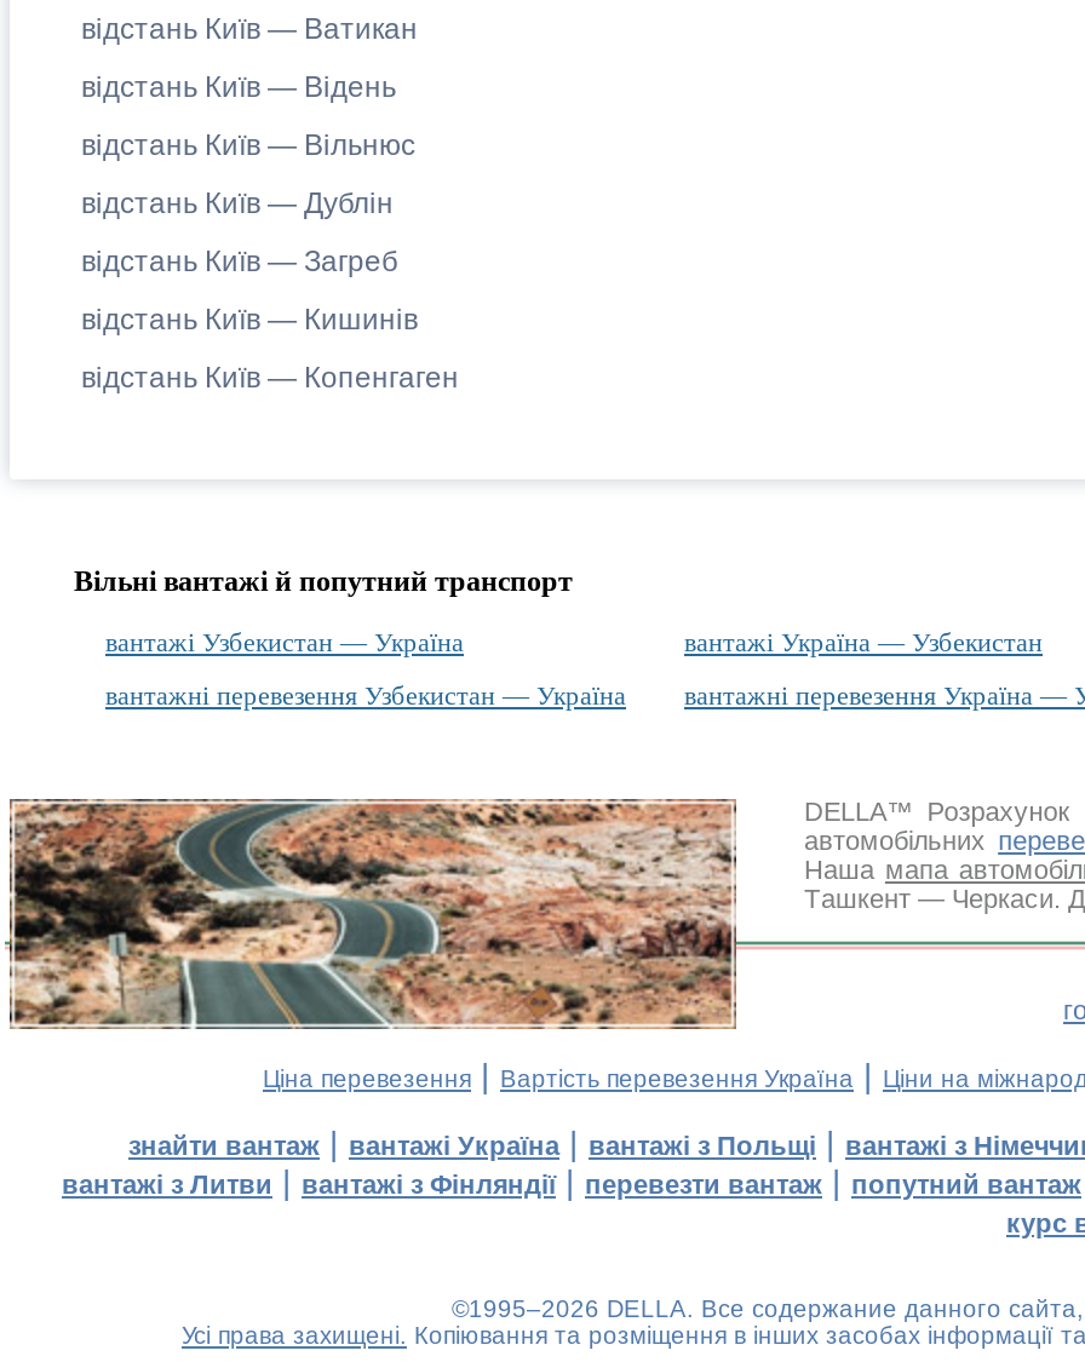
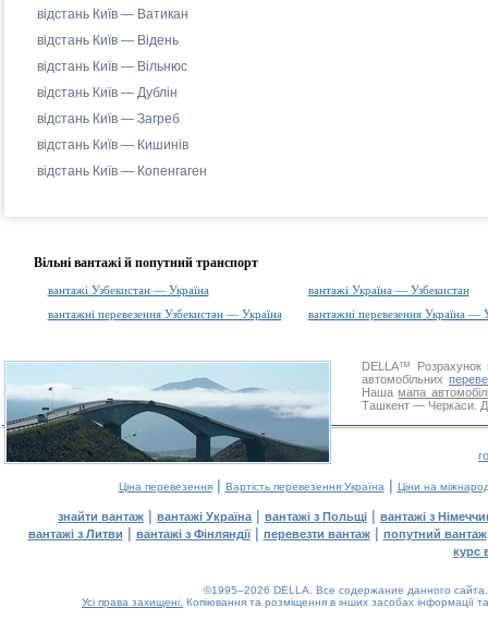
- [image]
+ [image]
